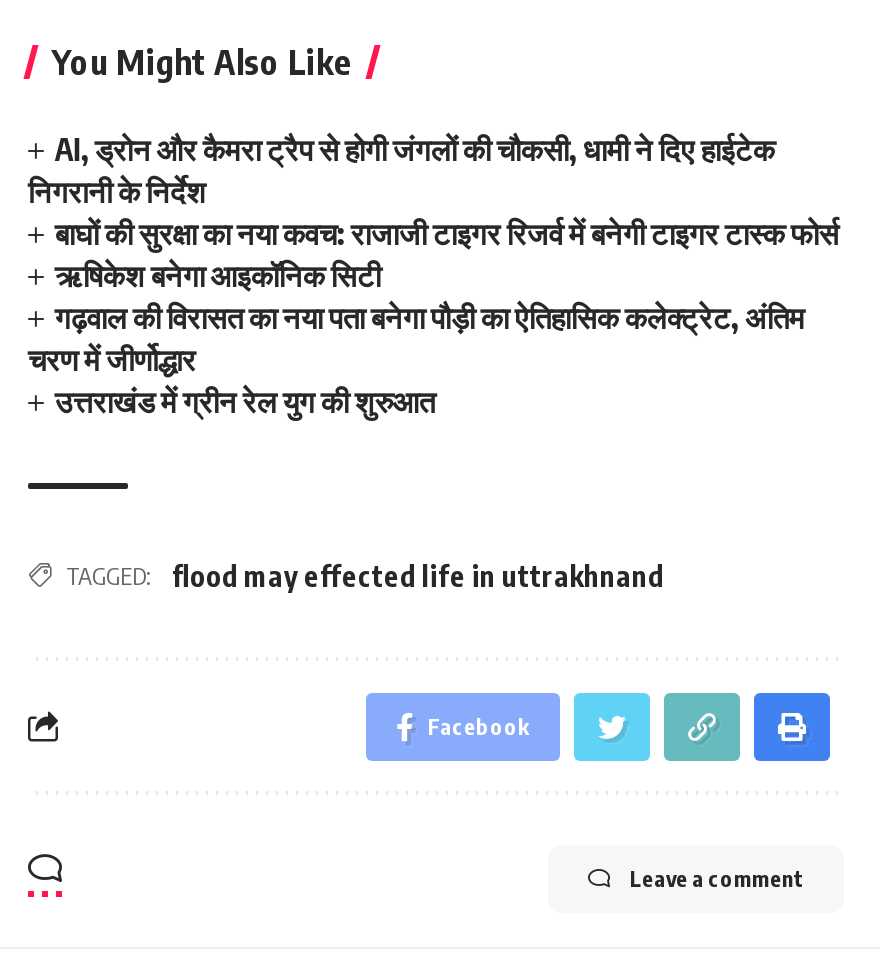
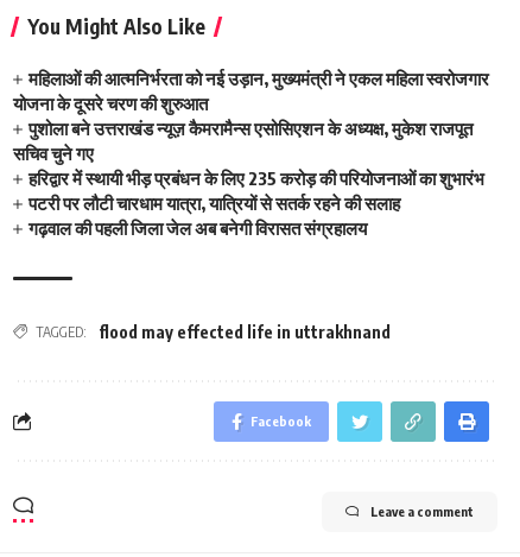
- AI, ड्रोन और कैमरा ट्रैप से होगी जंगलों की चौकसी, धामी ने दिए हाईटेक
- निगरानी के निर्देश
- बाघों की सुरक्षा का नया कवच: राजाजी टाइगर रिजर्व में बनेगी टाइगर टास्क फोर्स
- ऋषिकेश बनेगा आइकॉनिक सिटी
- गढ़वाल की विरासत का नया पता बनेगा पौड़ी का ऐतिहासिक कलेक्ट्रेट, अंतिम
- चरण में जीर्णोद्धार
- उत्तराखंड में ग्रीन रेल युग की शुरुआत
+ महिलाओं की आत्मनिर्भरता को नई उड़ान, मुख्यमंत्री ने एकल महिला स्वरोजगार
+ योजना के दूसरे चरण की शुरुआत
+ पुशोला बने उत्तराखंड न्यूज़ कैमरामैन्स एसोसिएशन के अध्यक्ष, मुकेश राजपूत
+ सचिव चुने गए
+ हरिद्वार में स्थायी भीड़ प्रबंधन के लिए 235 करोड़ की परियोजनाओं का शुभारंभ
+ पटरी पर लौटी चारधाम यात्रा, यात्रियों से सतर्क रहने की सलाह
+ गढ़वाल की पहली जिला जेल अब बनेगी विरासत संग्रहालय
